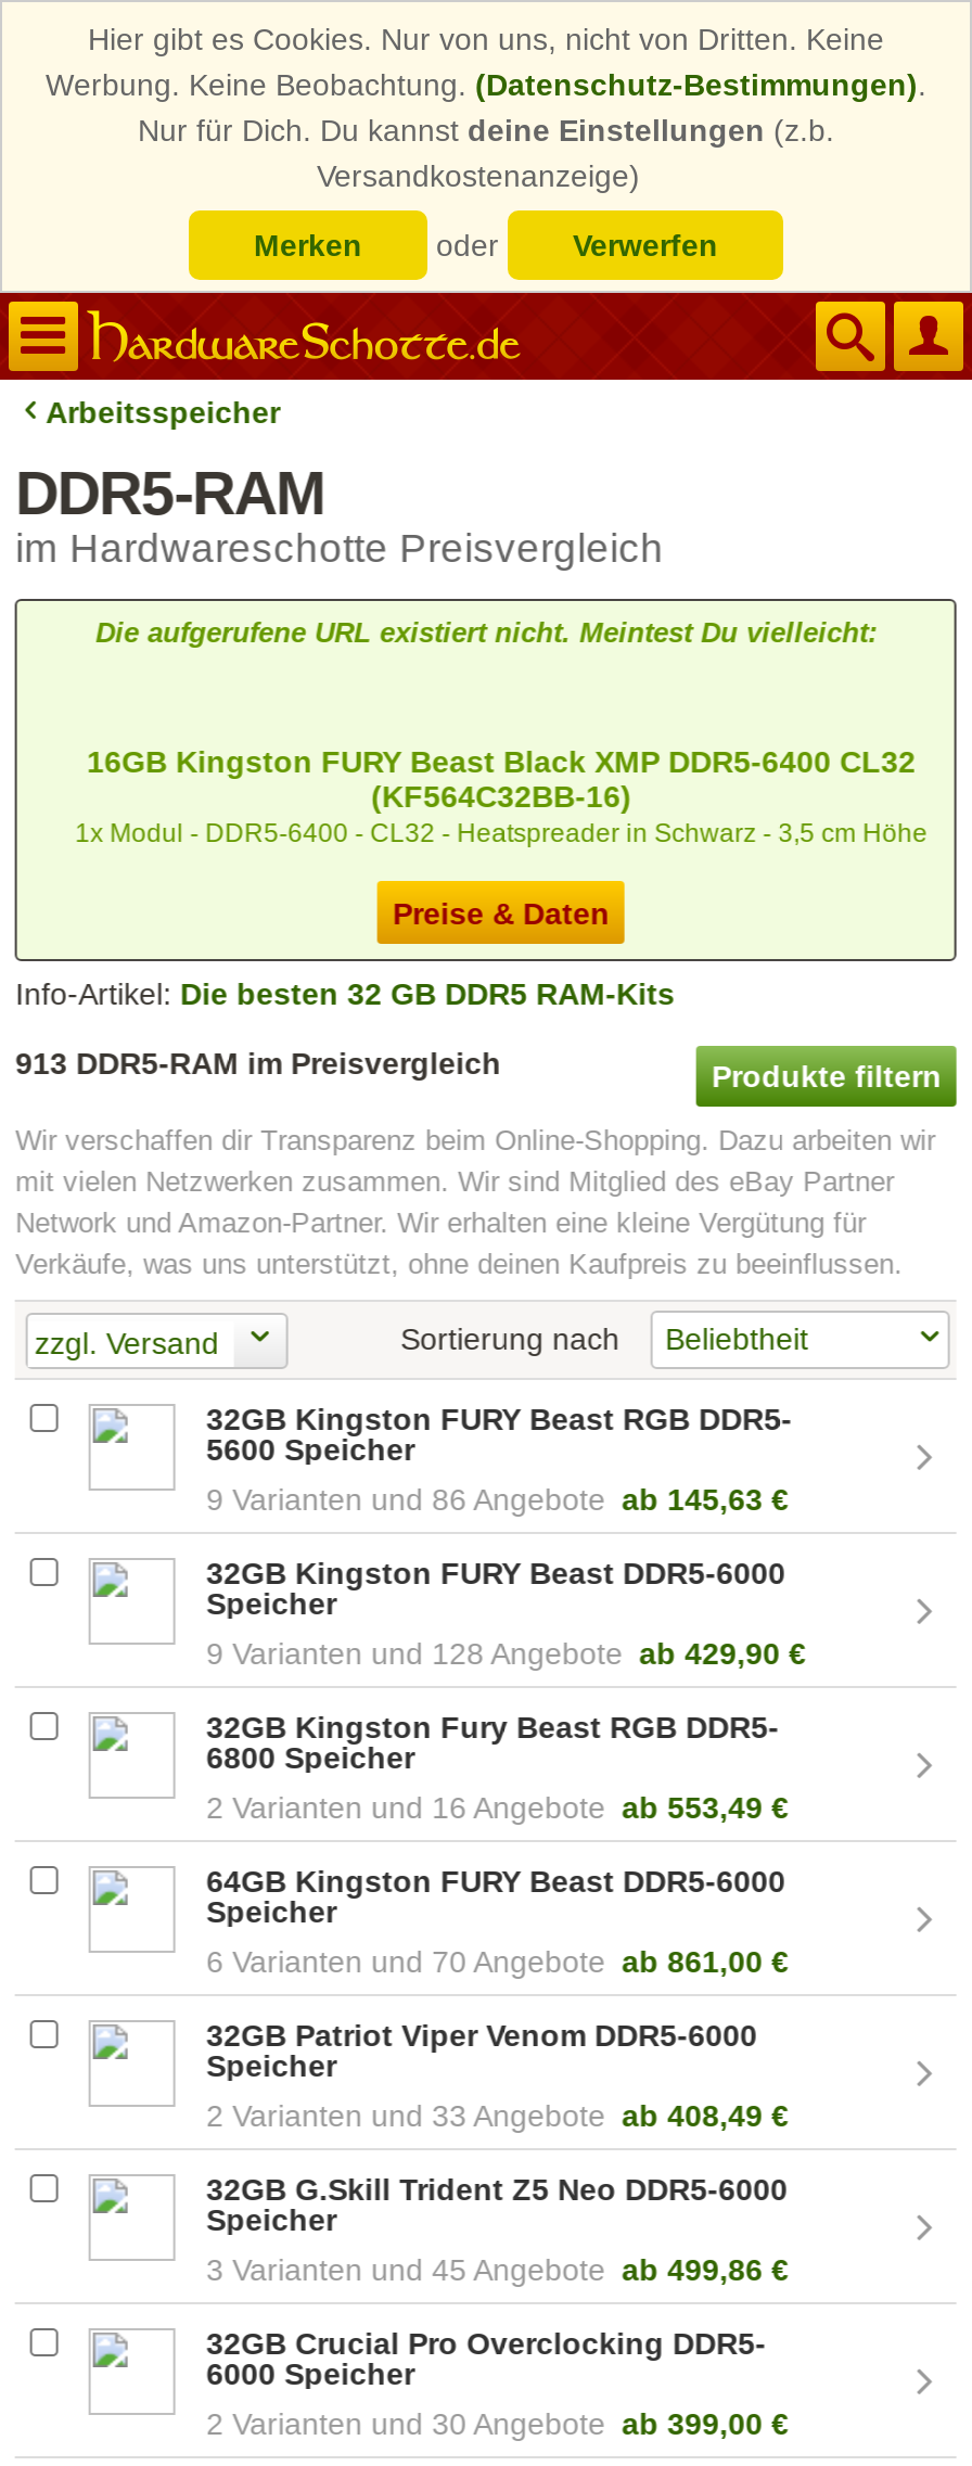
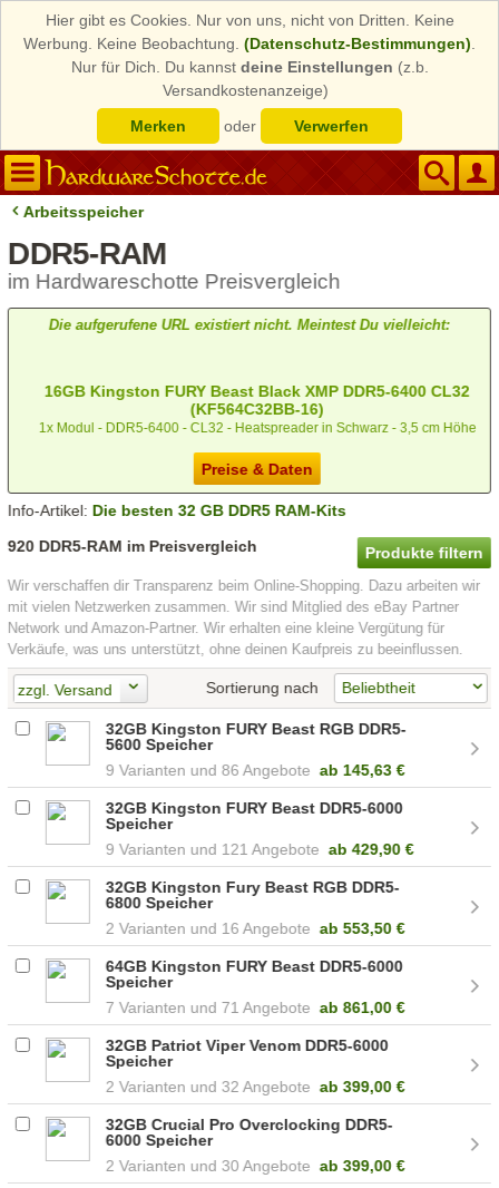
- 913 DDR5-RAM im Preisvergleich
+ 920 DDR5-RAM im Preisvergleich

- 128 Angebote ab 429,90 €
+ 121 Angebote ab 429,90 €

- 16 Angebote ab 553,49 €
+ 16 Angebote ab 553,50 €

- 6
+ 7

- 70 Angebote ab 861,00 €
+ 71 Angebote ab 861,00 €

- 33 Angebote ab 408,49 €
- 32GB G.Skill Trident Z5 Neo DDR5-6000
- Speicher
- 3
- 45 Angebote ab 499,86 €
+ 32 Angebote ab 399,00 €
